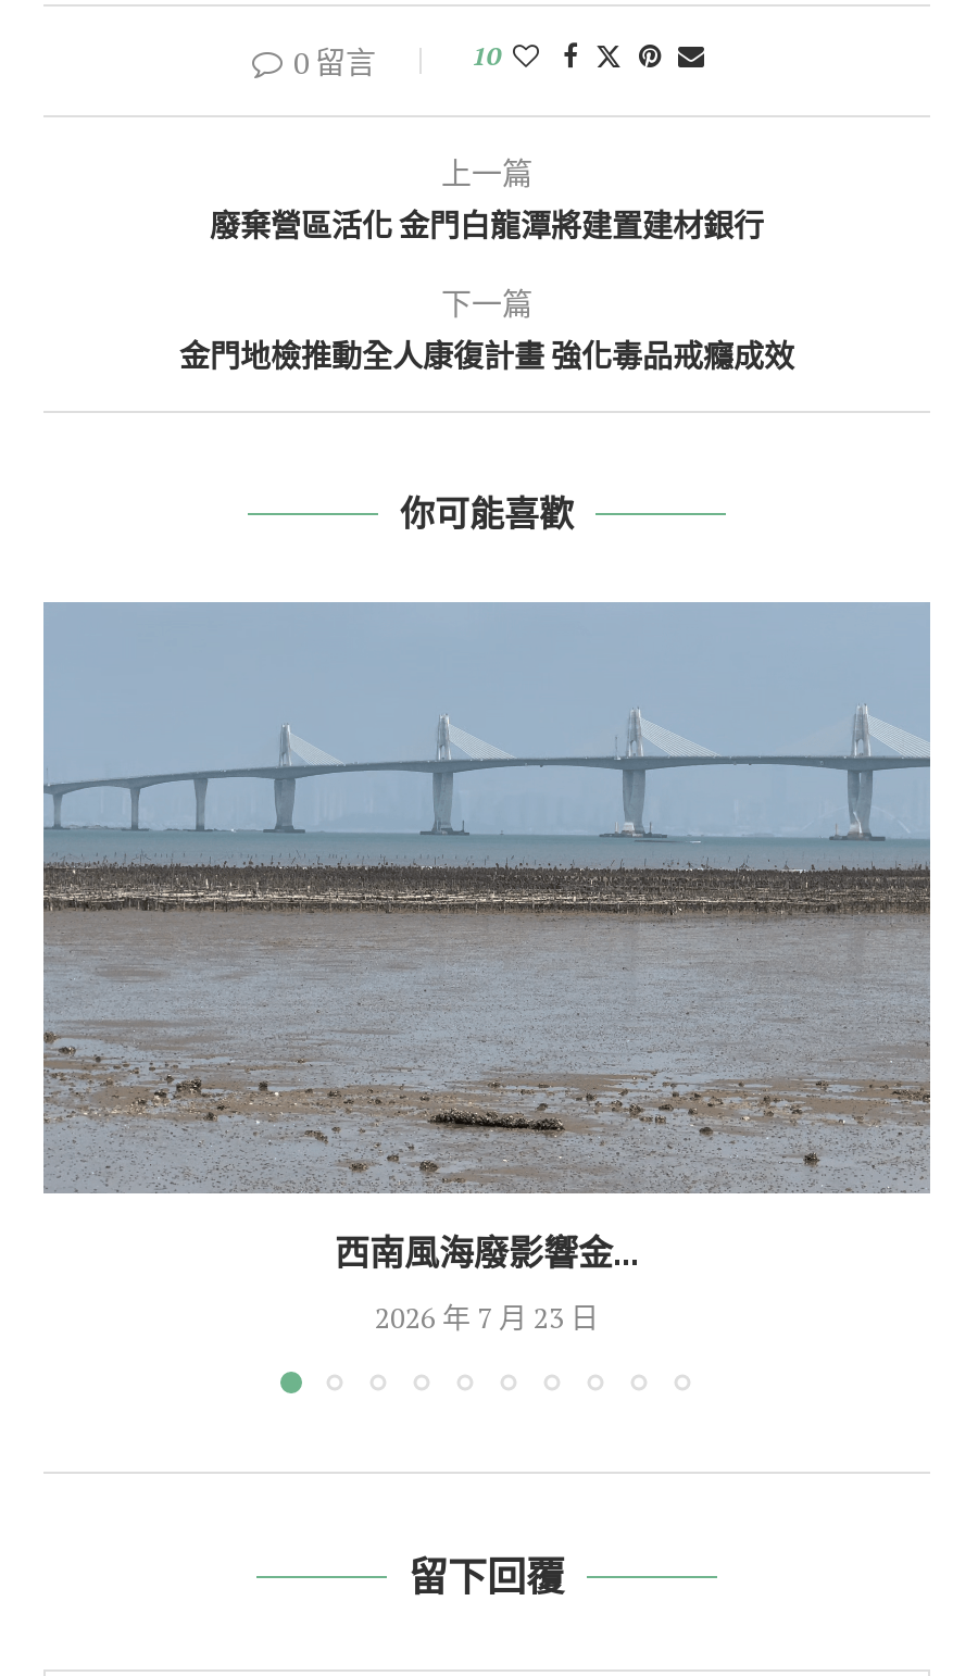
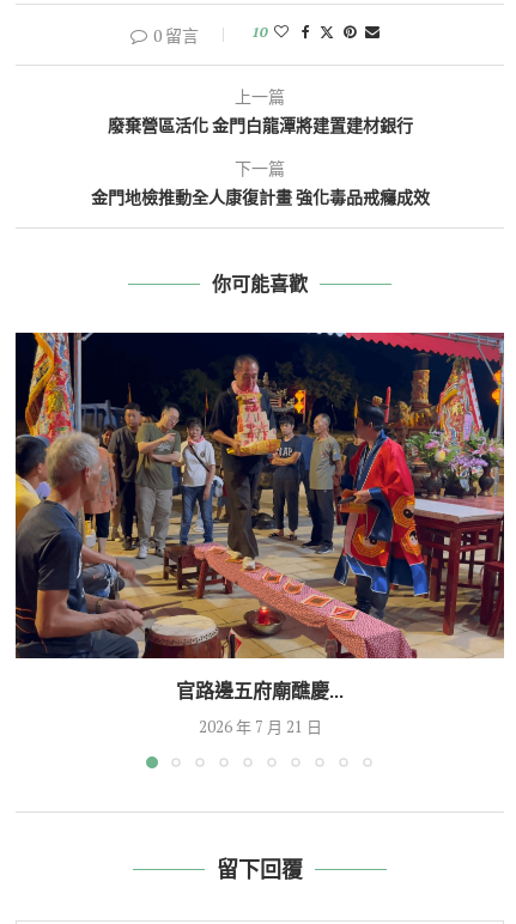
- [image]
- 西南風海廢影響金...
+ [image]
+ 官路邊五府廟醮慶...

- 2026 年 7 月 23 日
+ 2026 年 7 月 21 日
